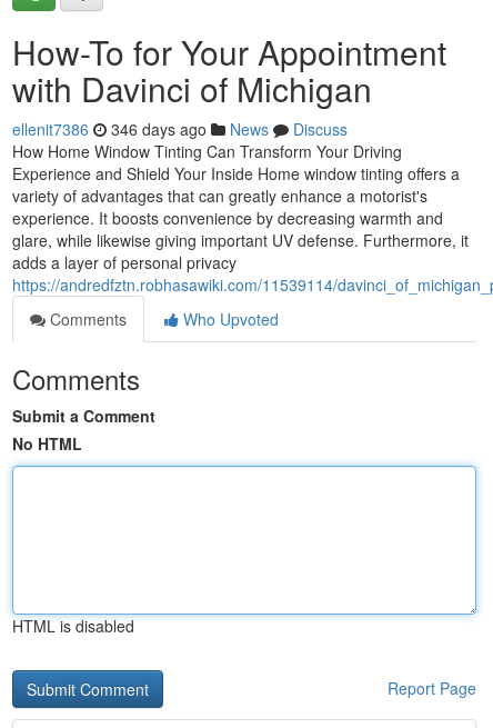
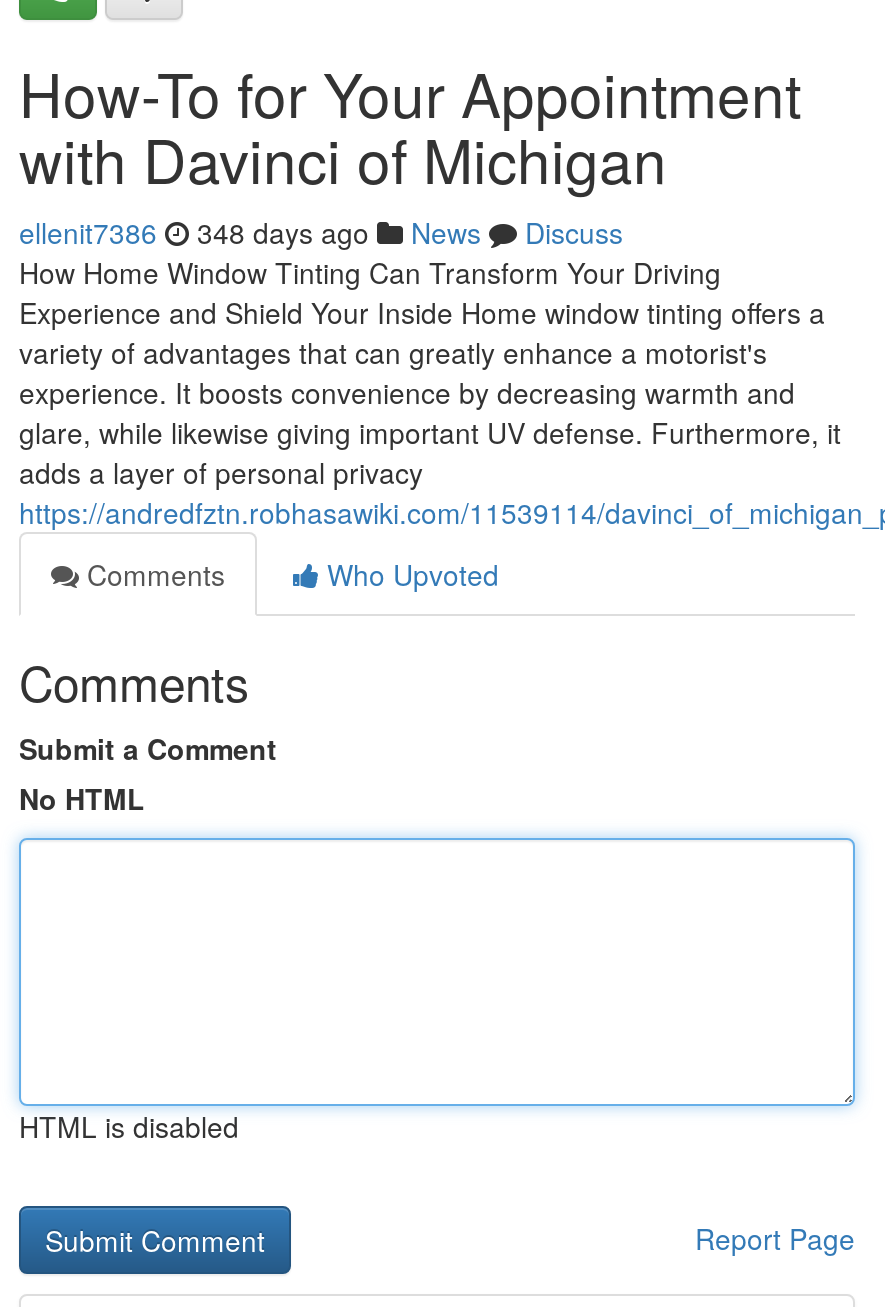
- ellenit7386 346 days ago News Discuss
+ ellenit7386 348 days ago News Discuss
